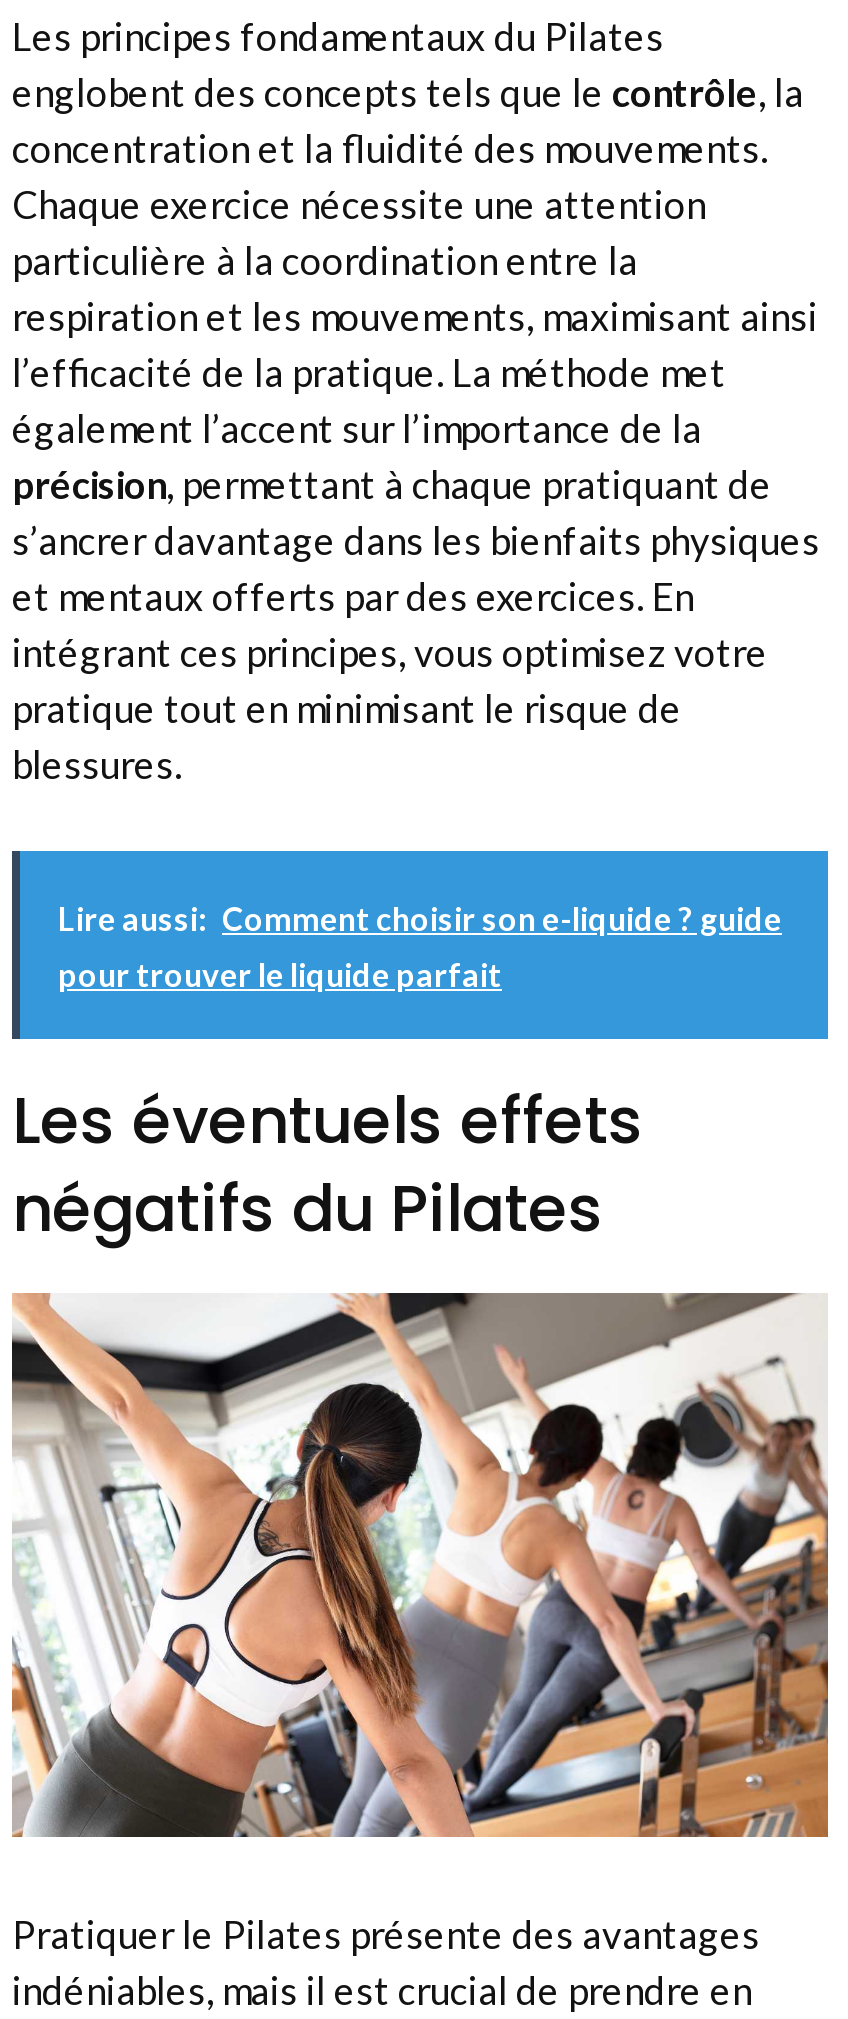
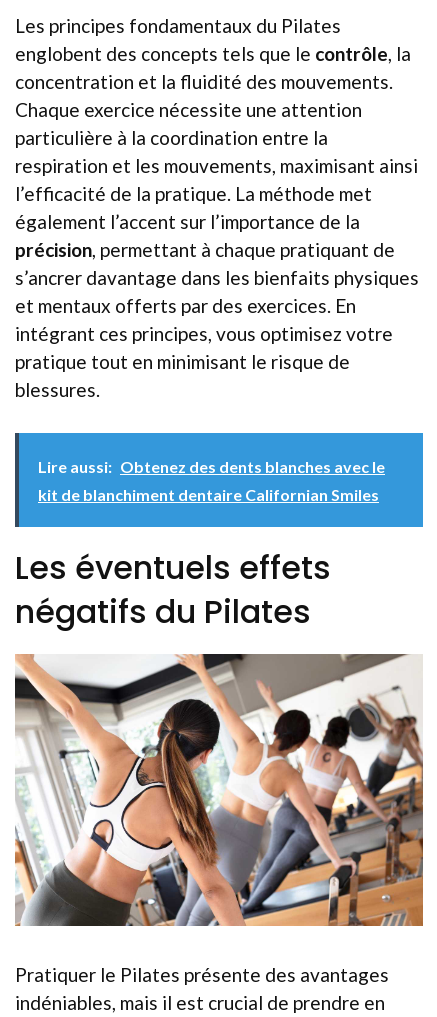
- Lire aussi: Comment choisir son e-liquide ? guide
+ Lire aussi: Obtenez des dents blanches avec le

- pour trouver le liquide parfait
+ kit de blanchiment dentaire Californian Smiles
